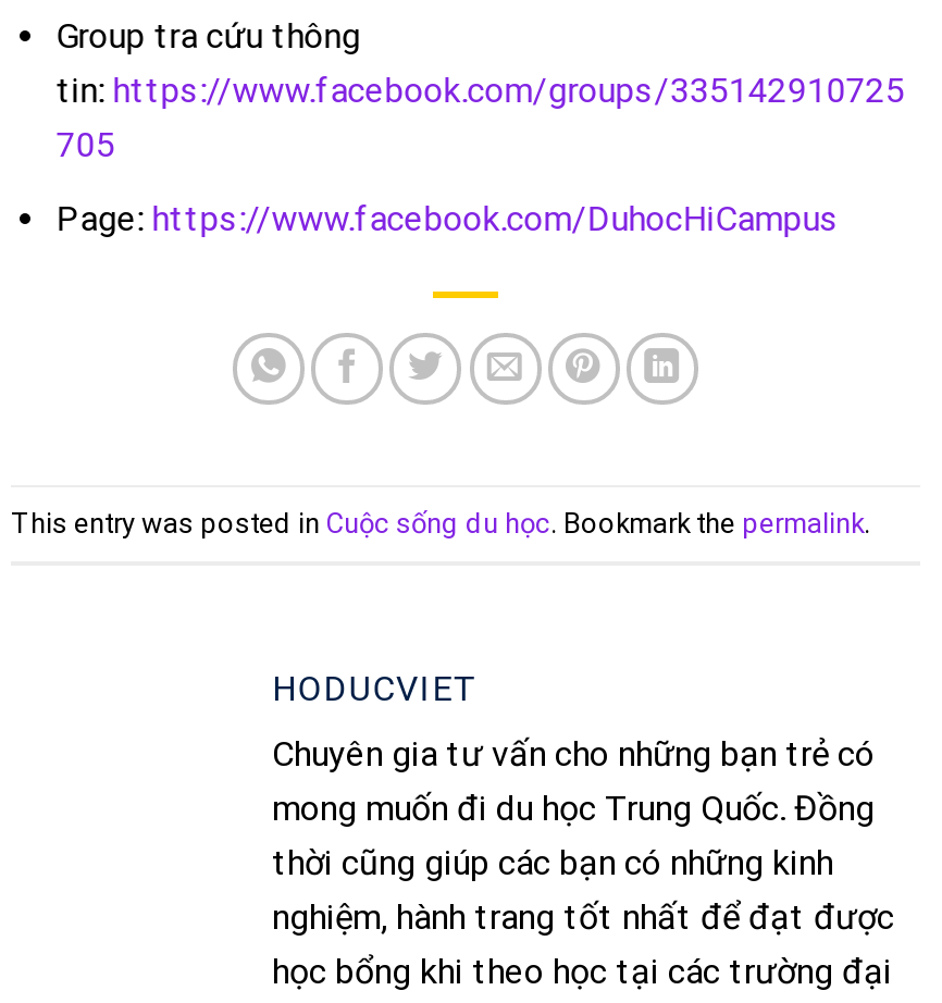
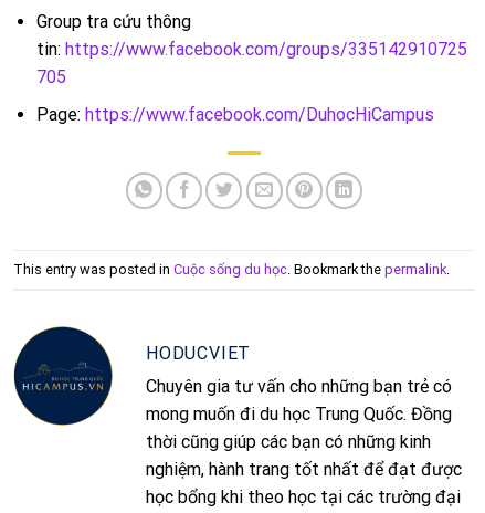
+ [image]
